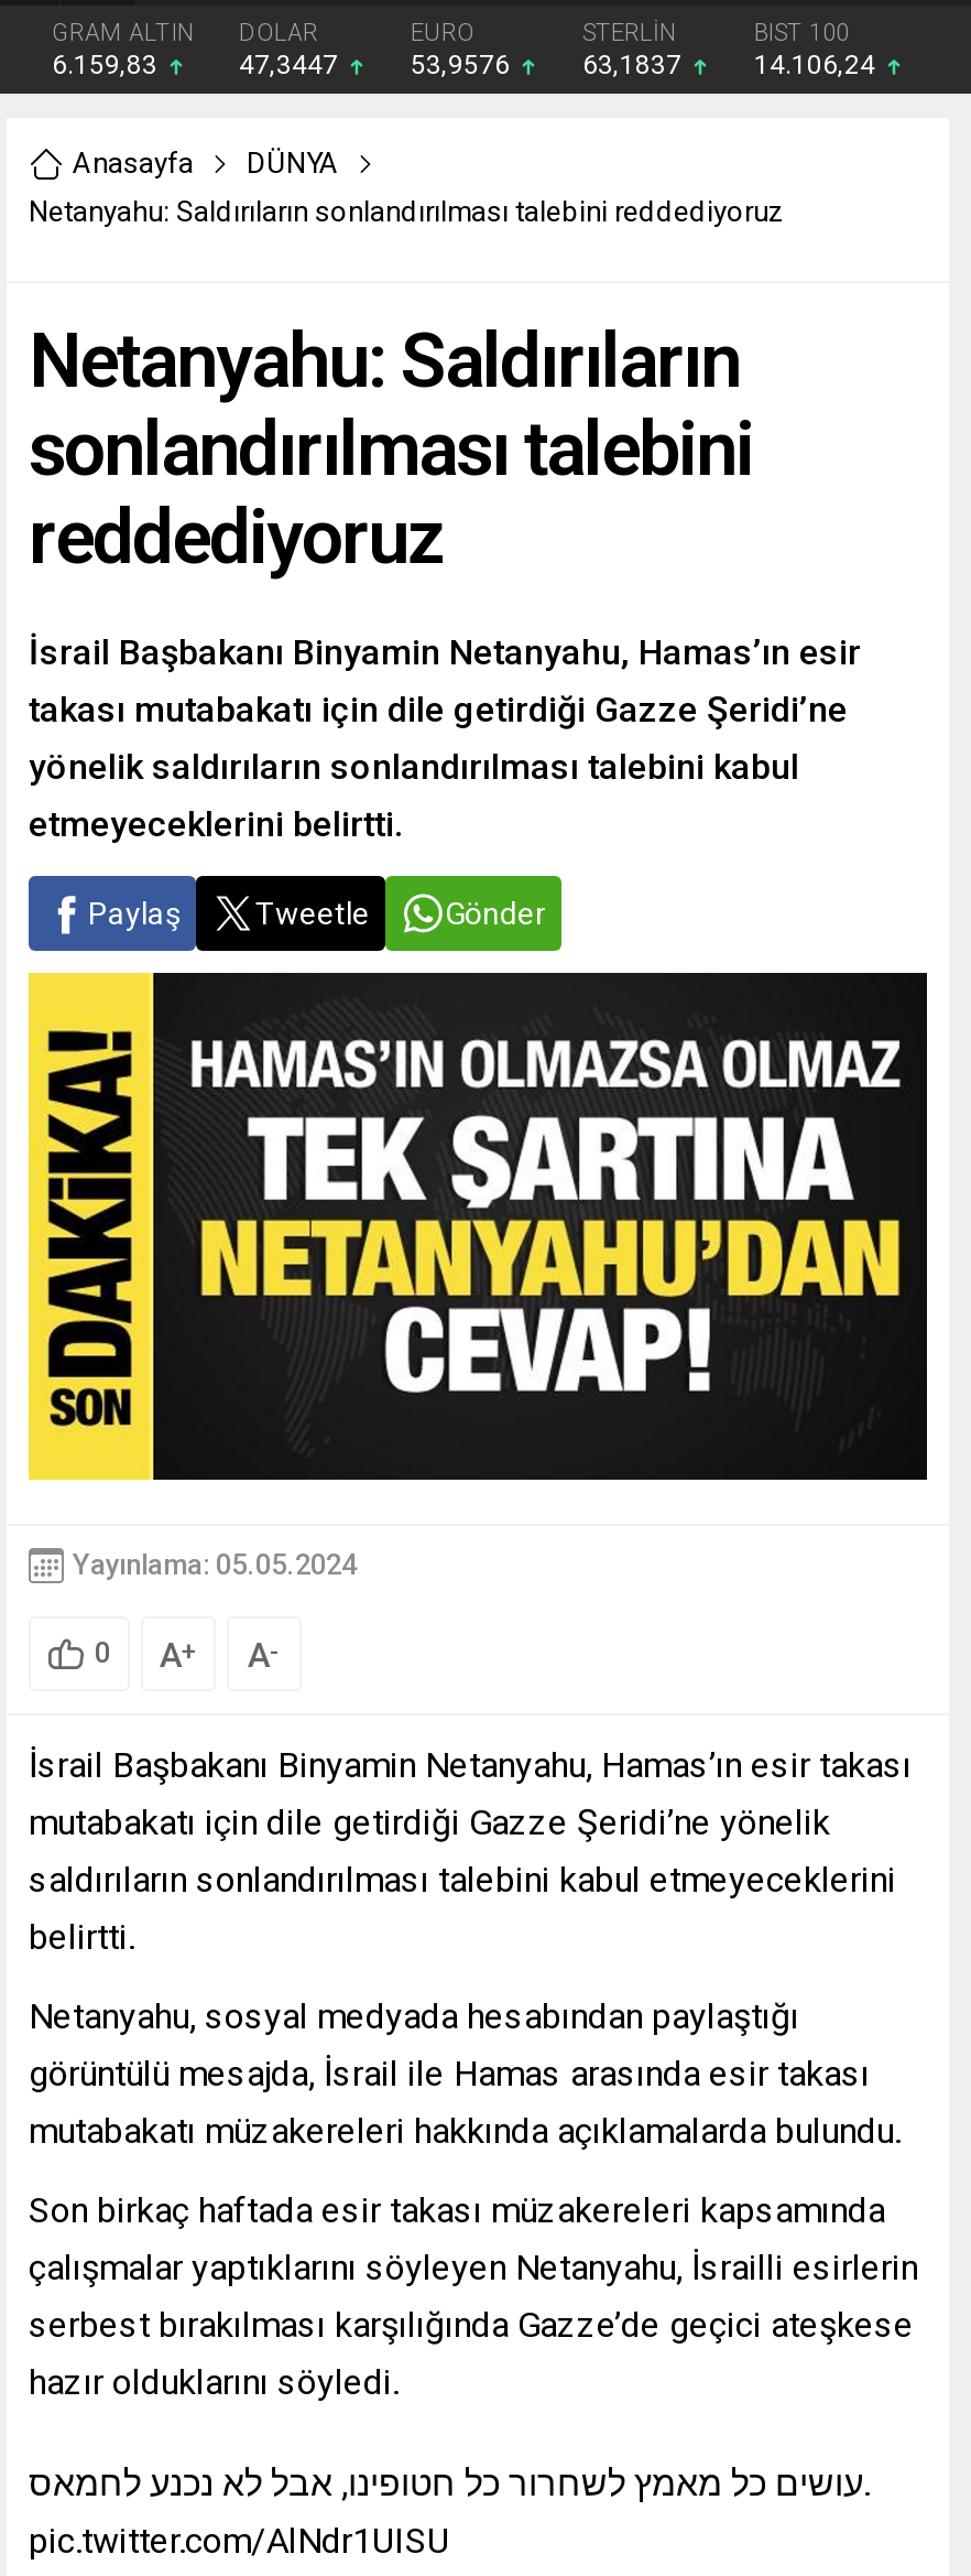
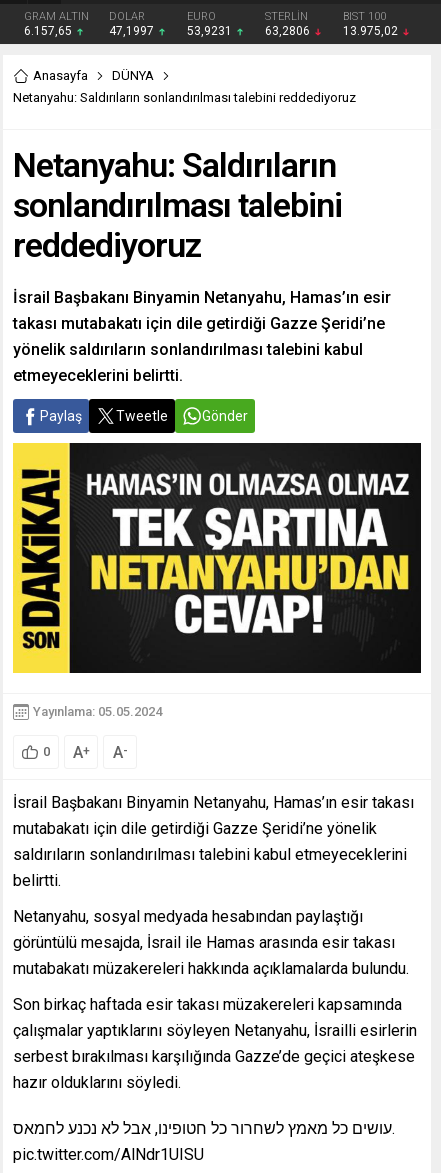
- 6.159,83
+ 6.157,65

- 47,3447
+ 47,1997

- 53,9576
+ 53,9231

- 63,1837
+ 63,2806

- 14.106,24
+ 13.975,02
